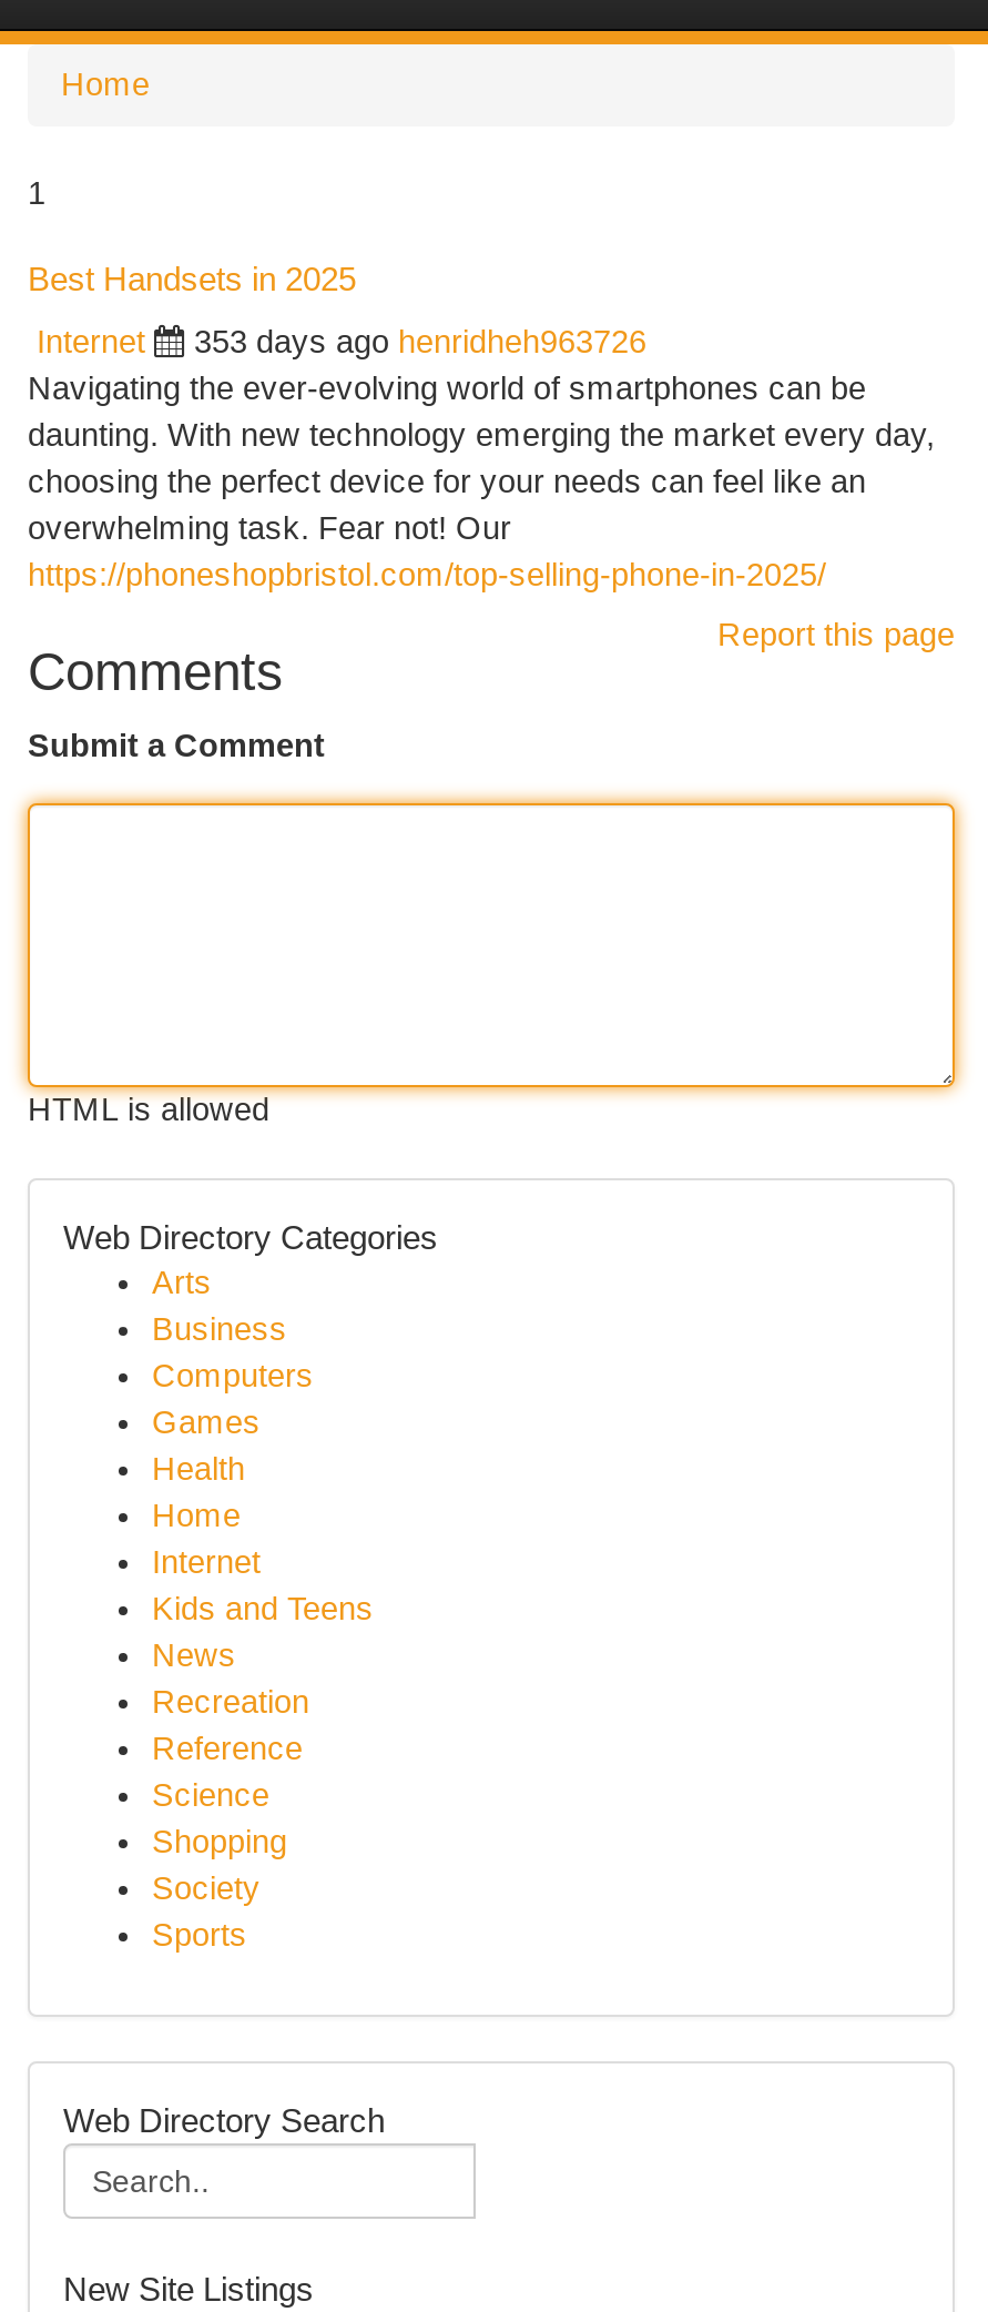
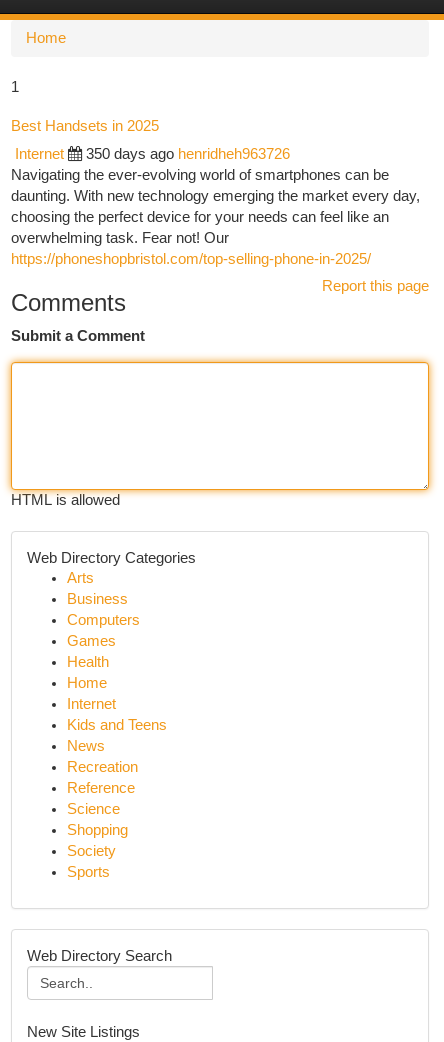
- 353 days ago henridheh963726
+ 350 days ago henridheh963726
